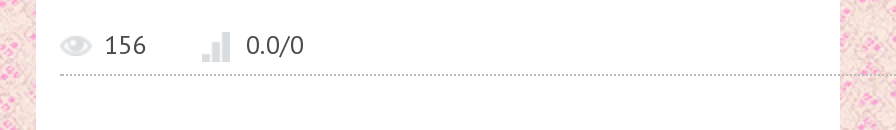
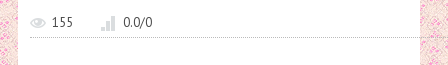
- 156
+ 155
